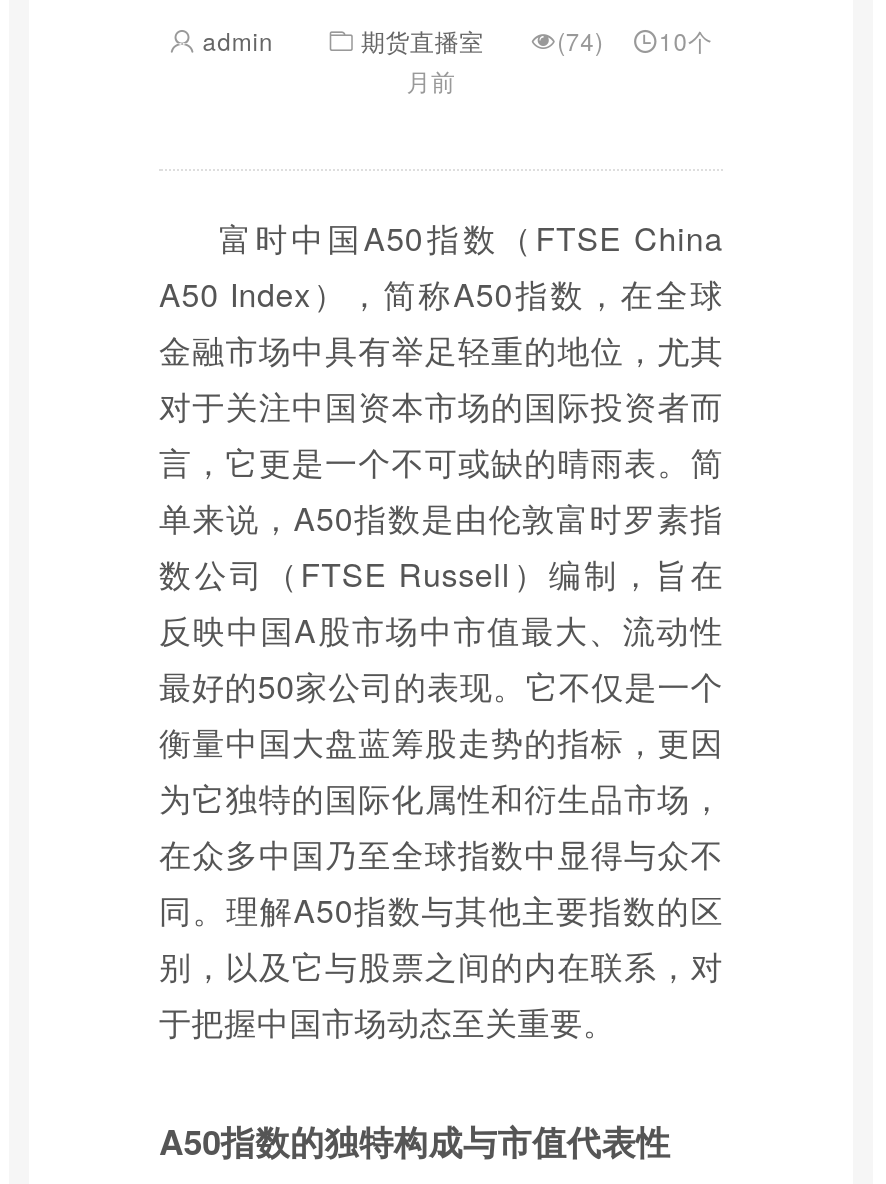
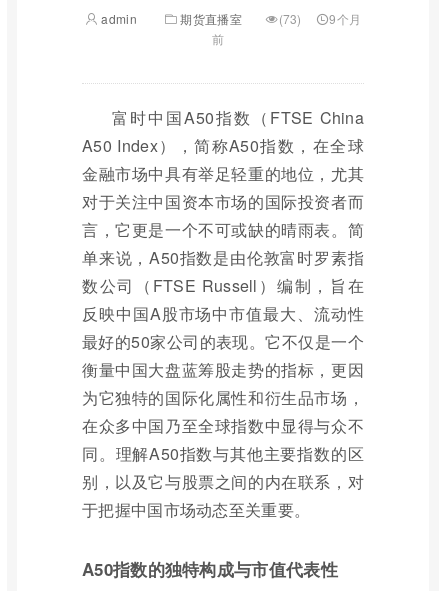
- (74)
- 10个
- 月前
+ (73)
+ 9个月
+ 前
